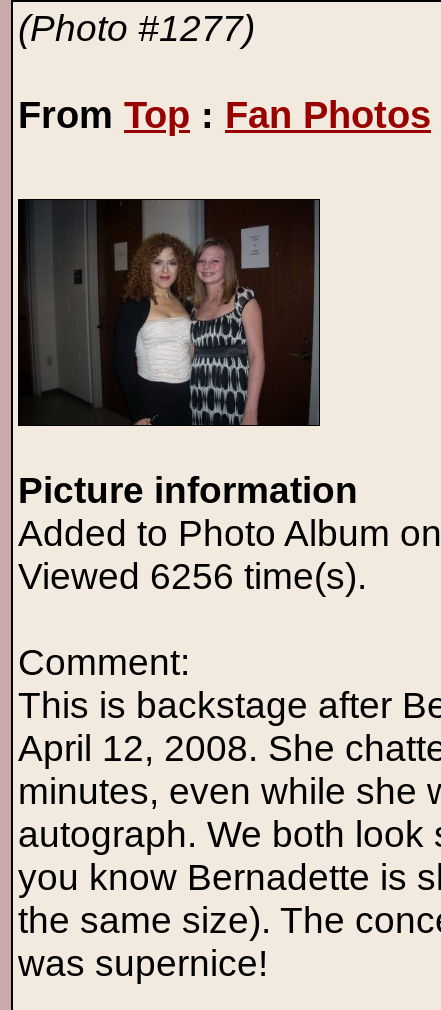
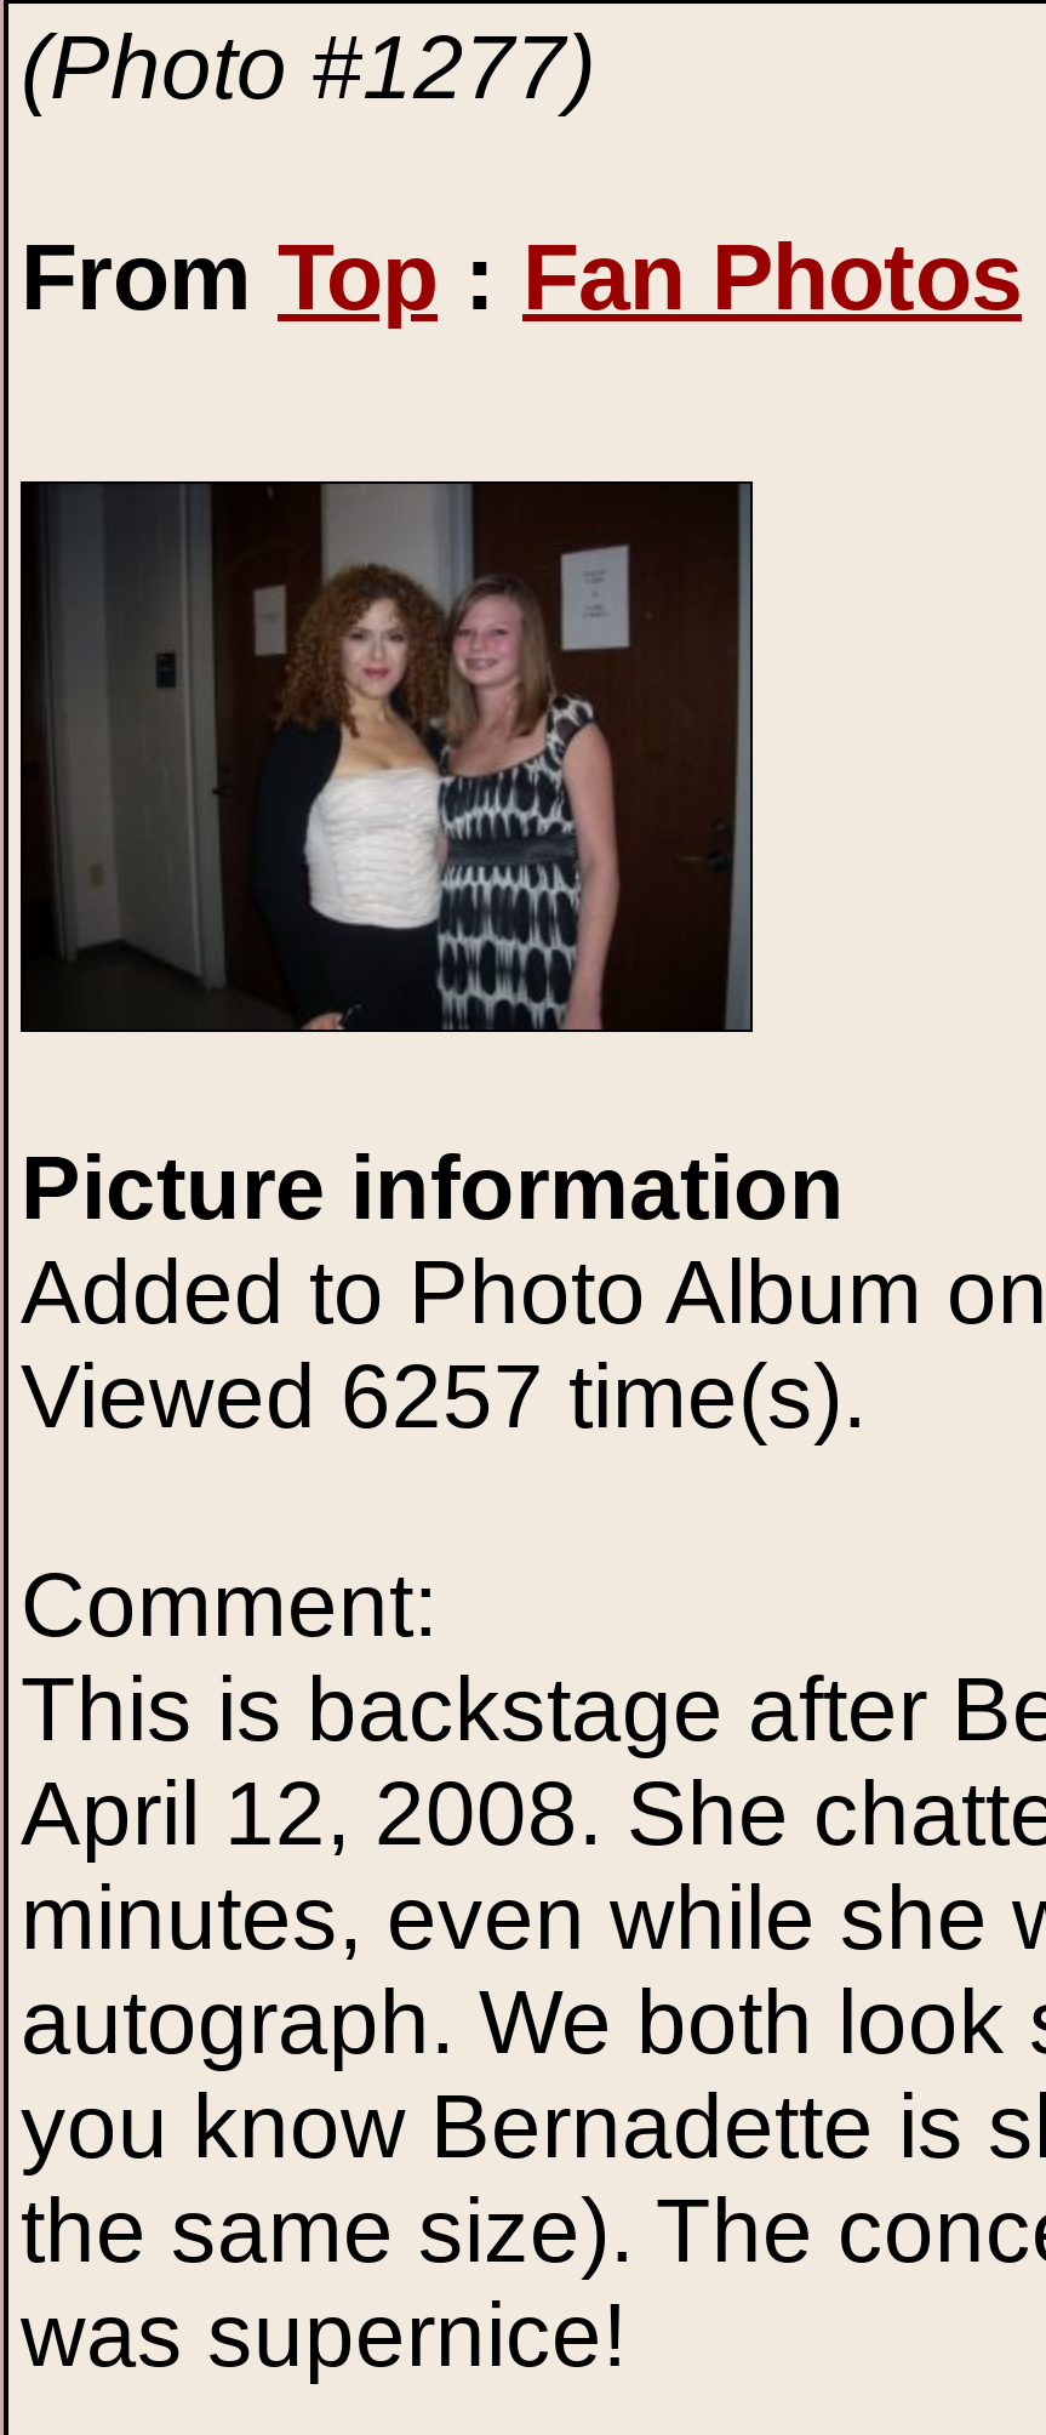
- Viewed 6256 time(s).
+ Viewed 6257 time(s).
